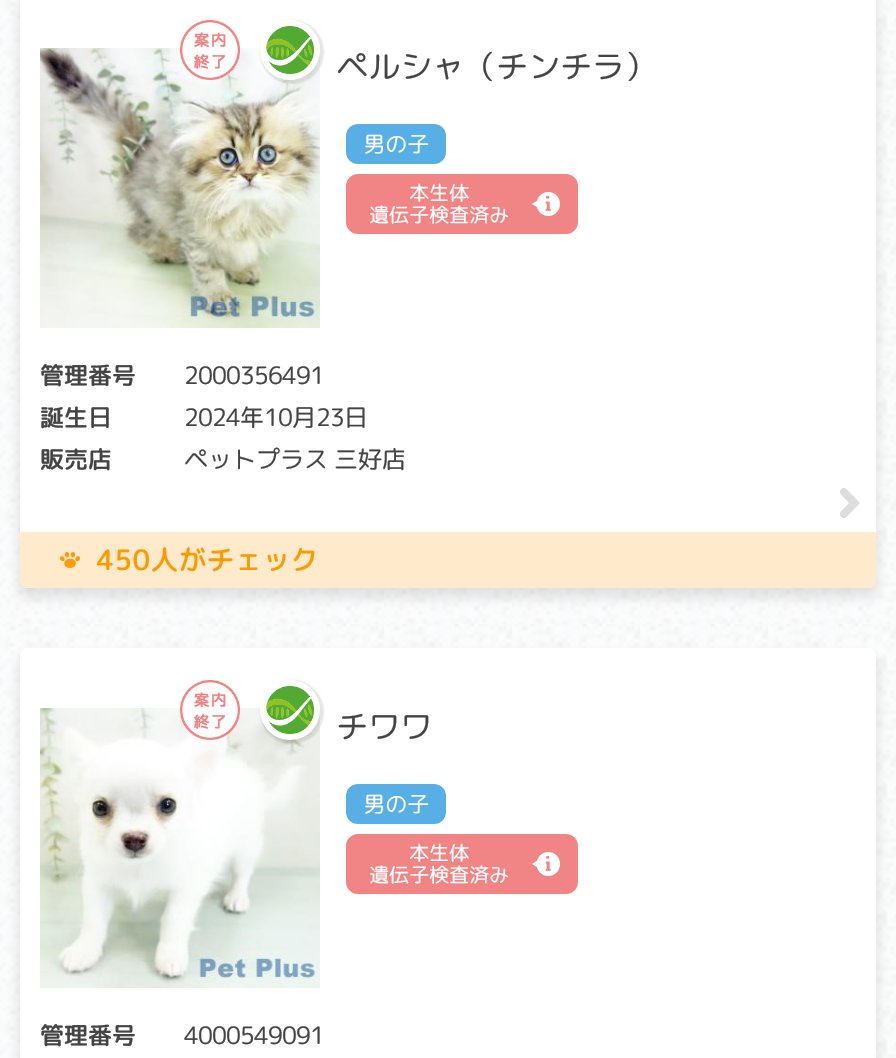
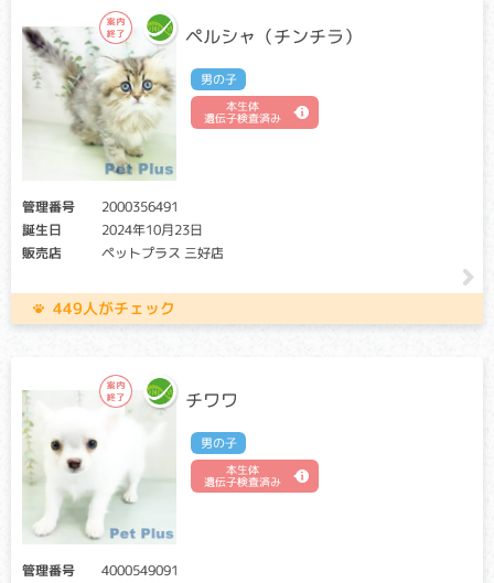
- 450人がチェック
+ 449人がチェック
